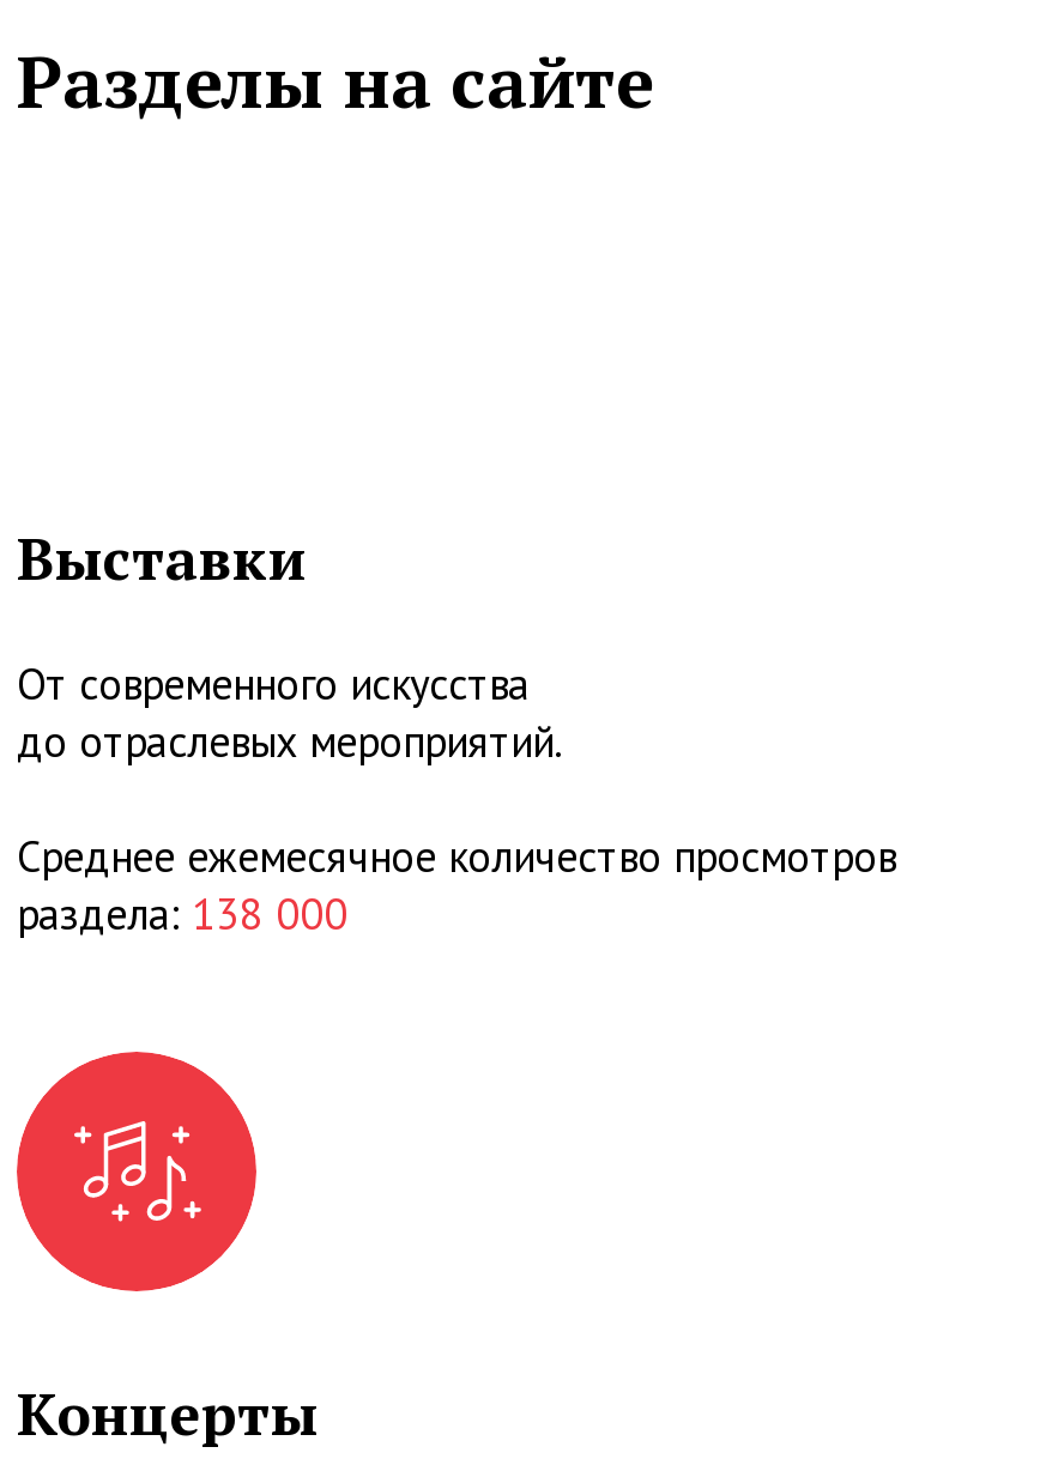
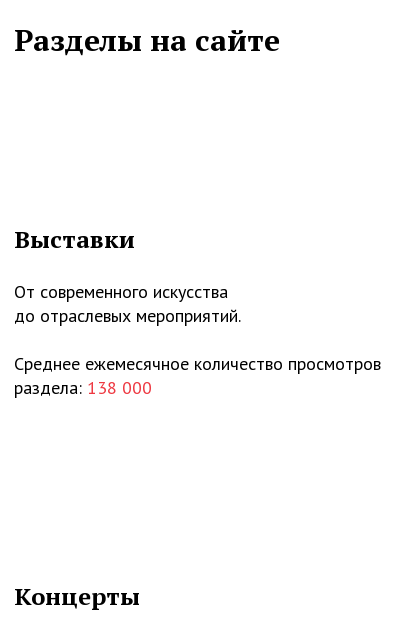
- [image]
